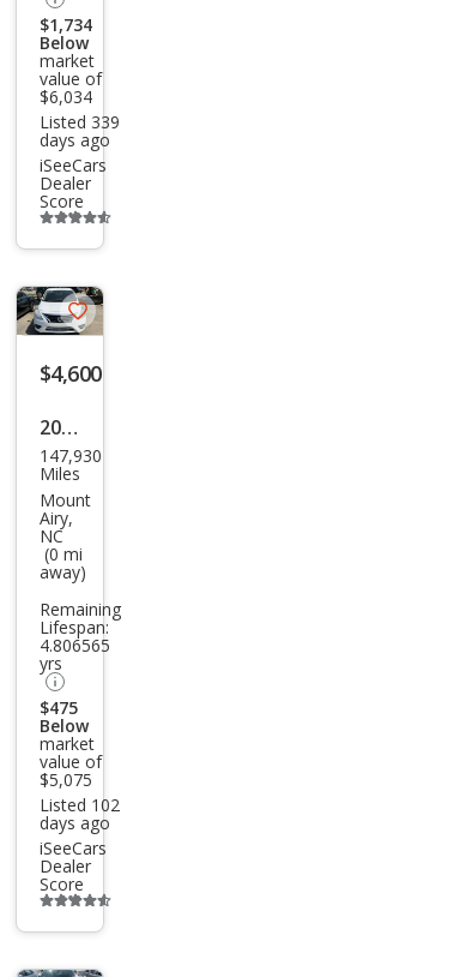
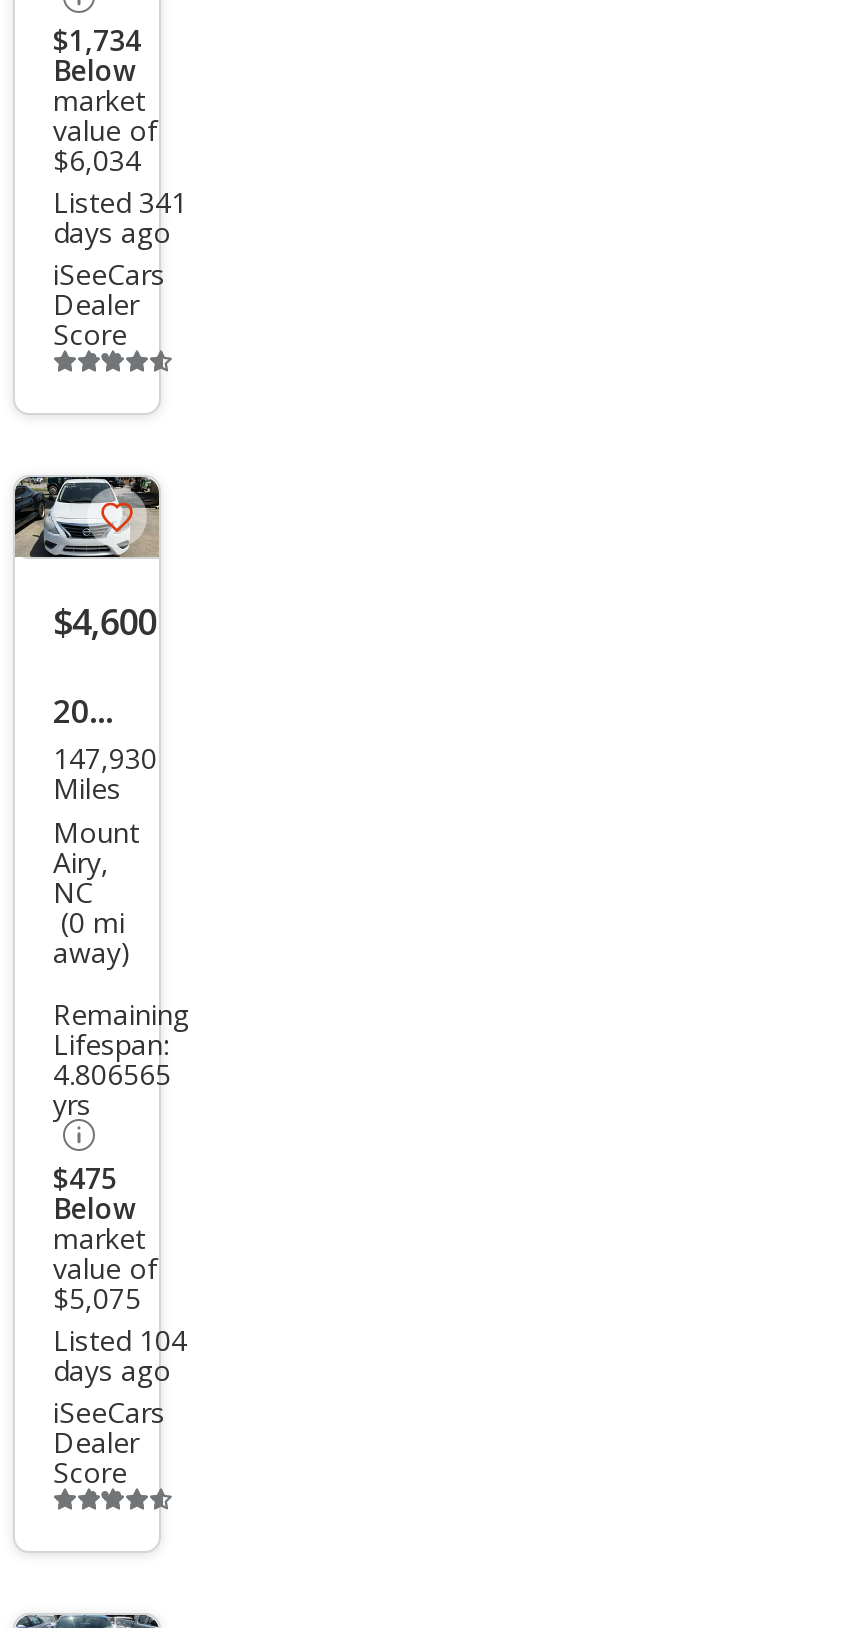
- Listed 339
+ Listed 341

- Listed 102
+ Listed 104
